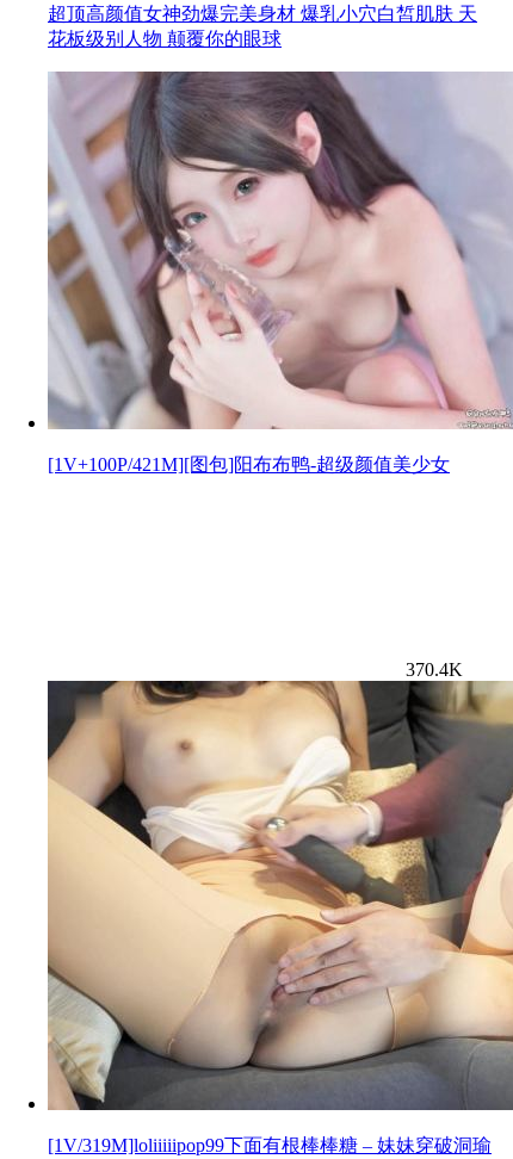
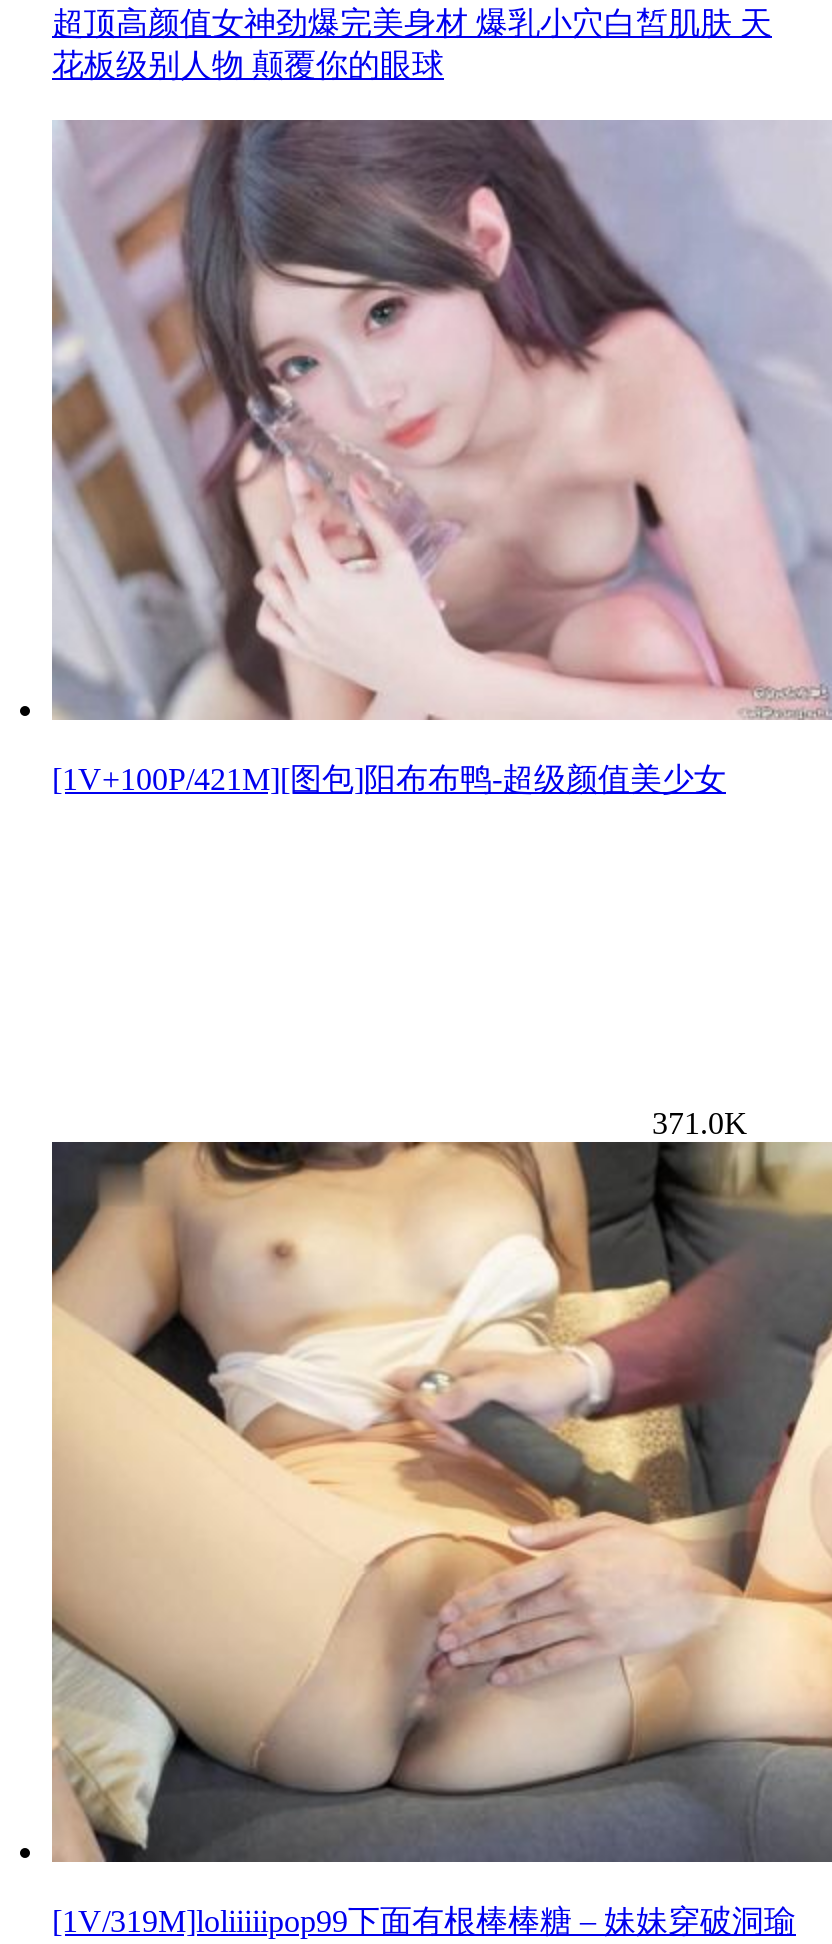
- 370.4K
+ 371.0K
